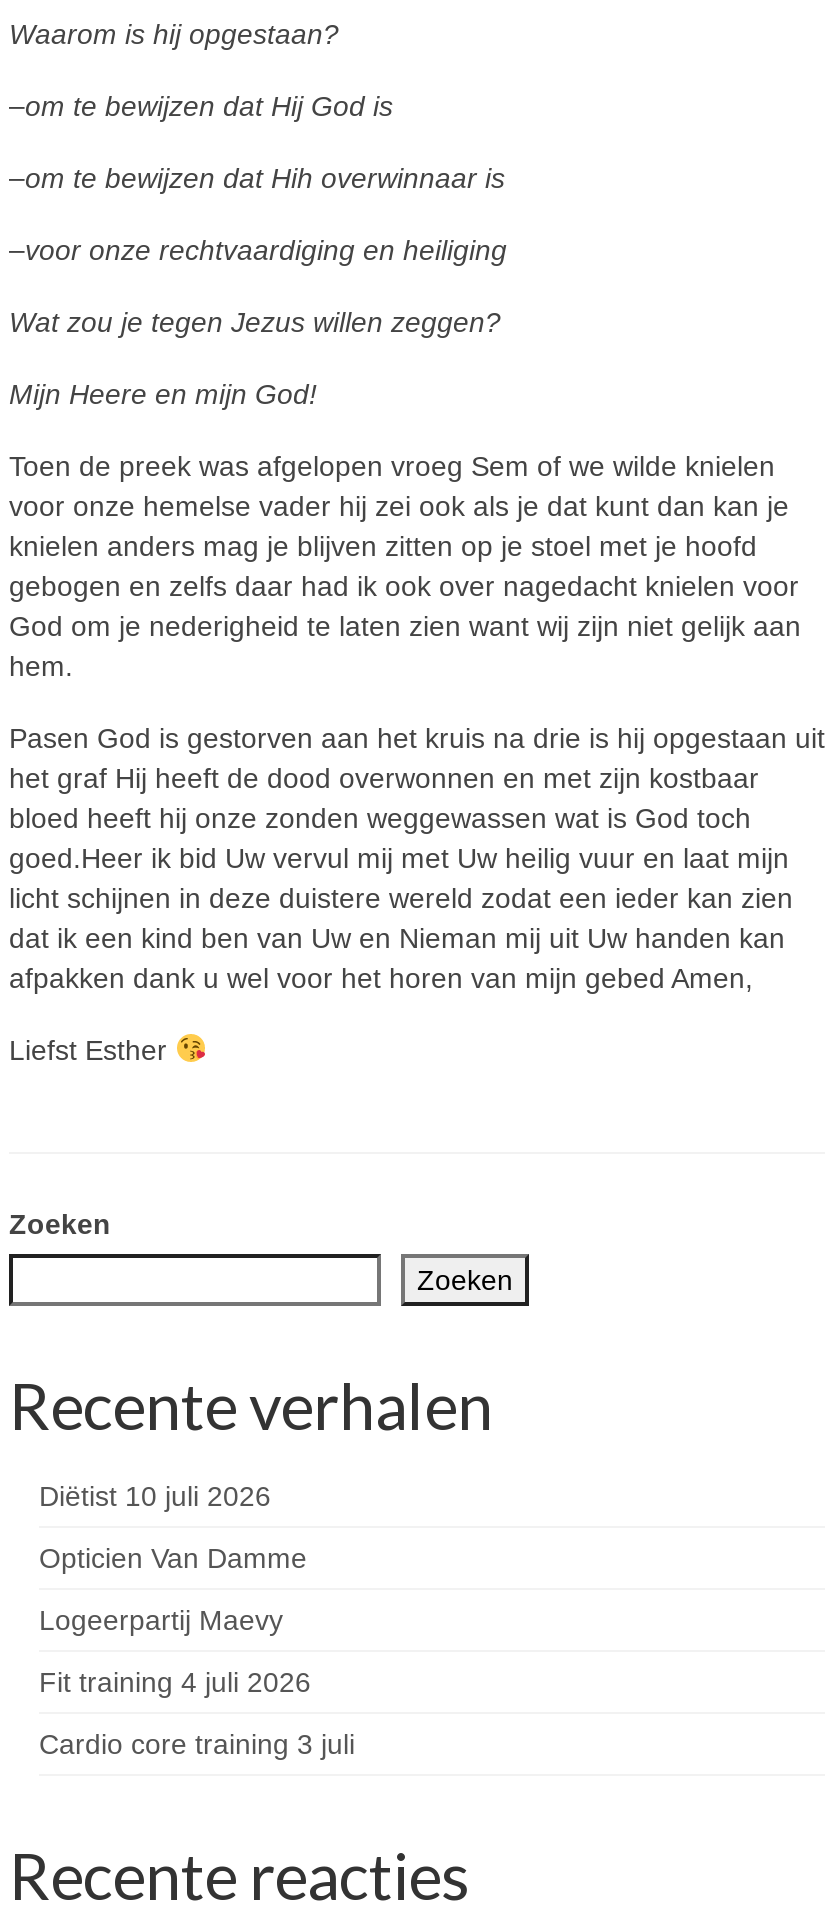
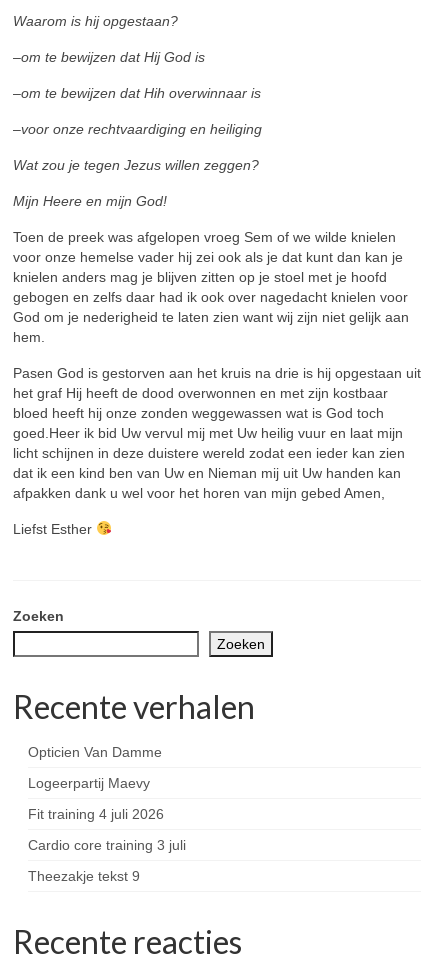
- Diëtist 10 juli 2026

moved up: Opticien Van Damme | Logeerpartij Maevy | Fit training 4 juli 2026 | Cardio core training 3 juli

+ Theezakje tekst 9
